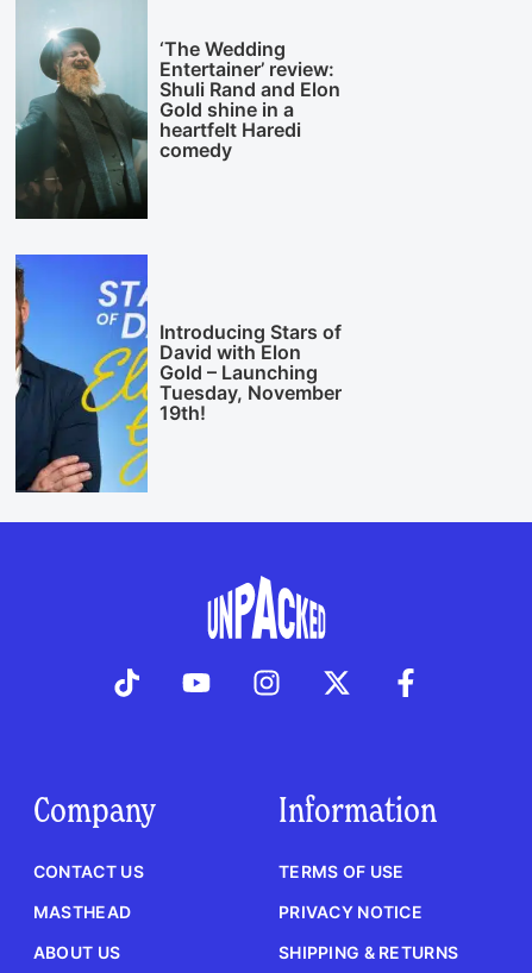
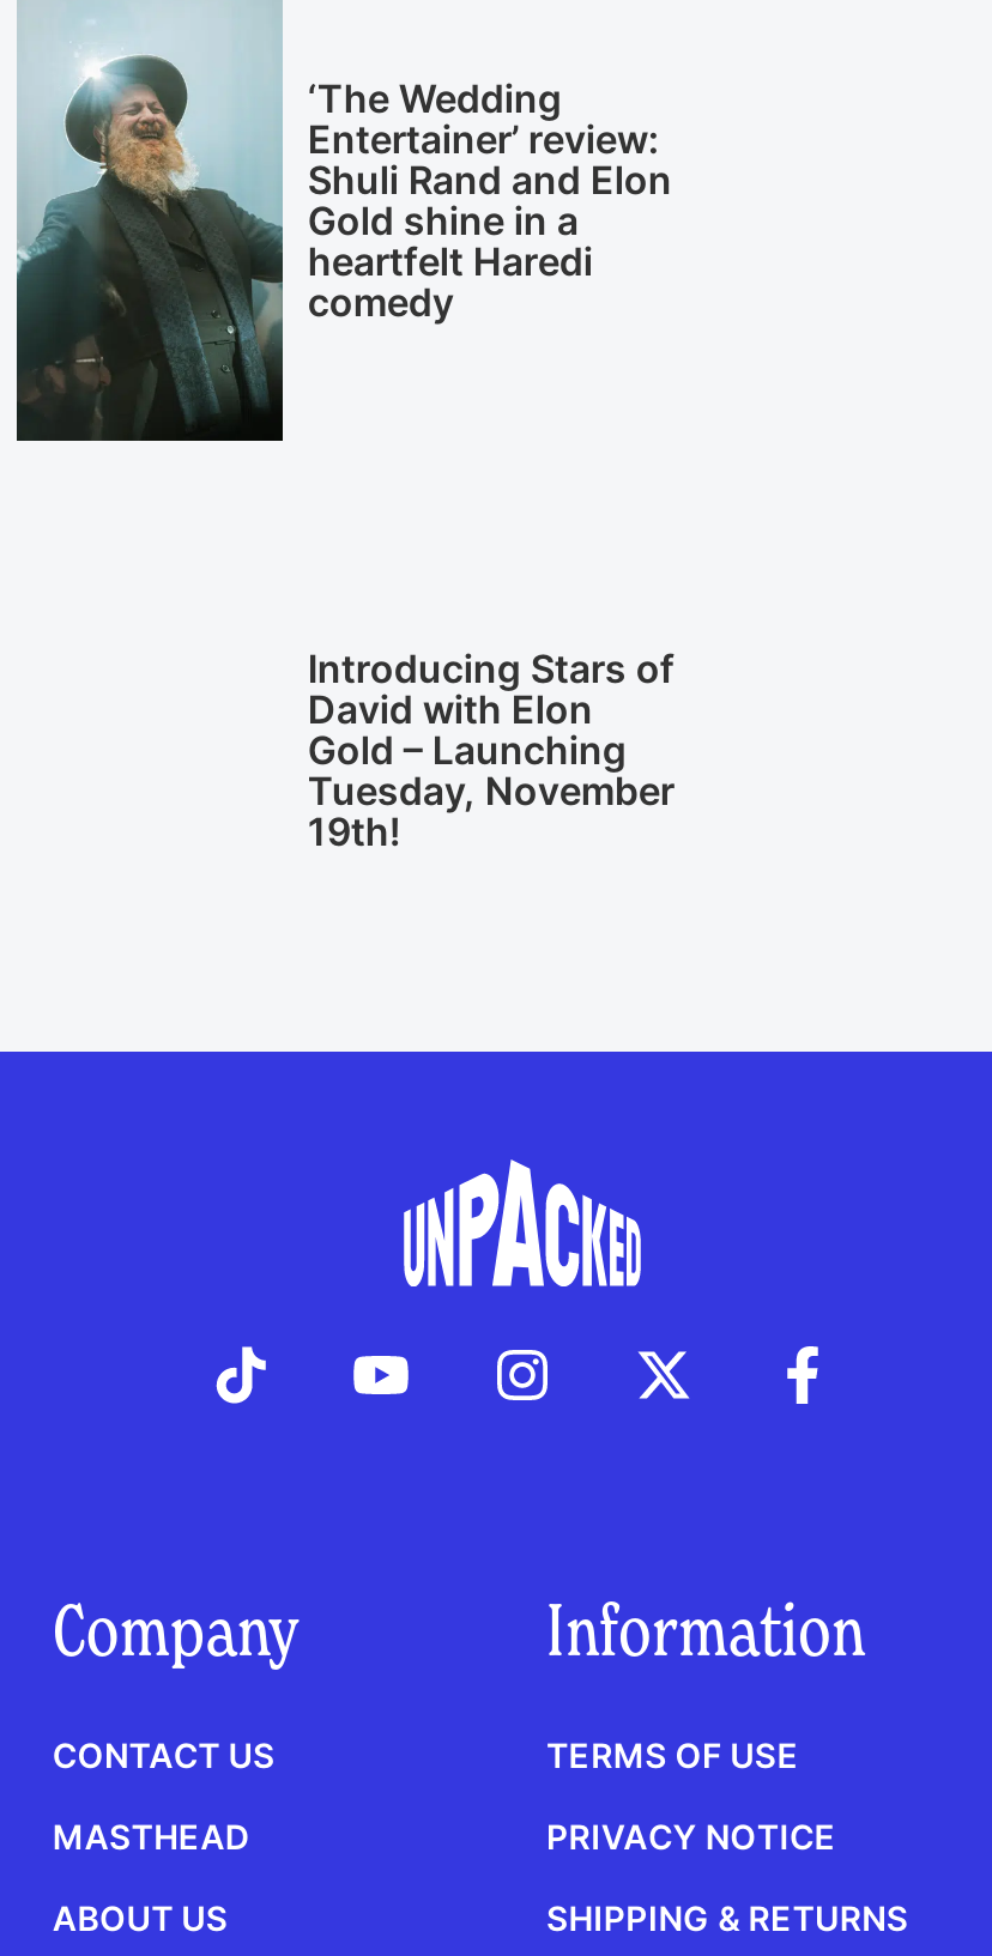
- [image]
